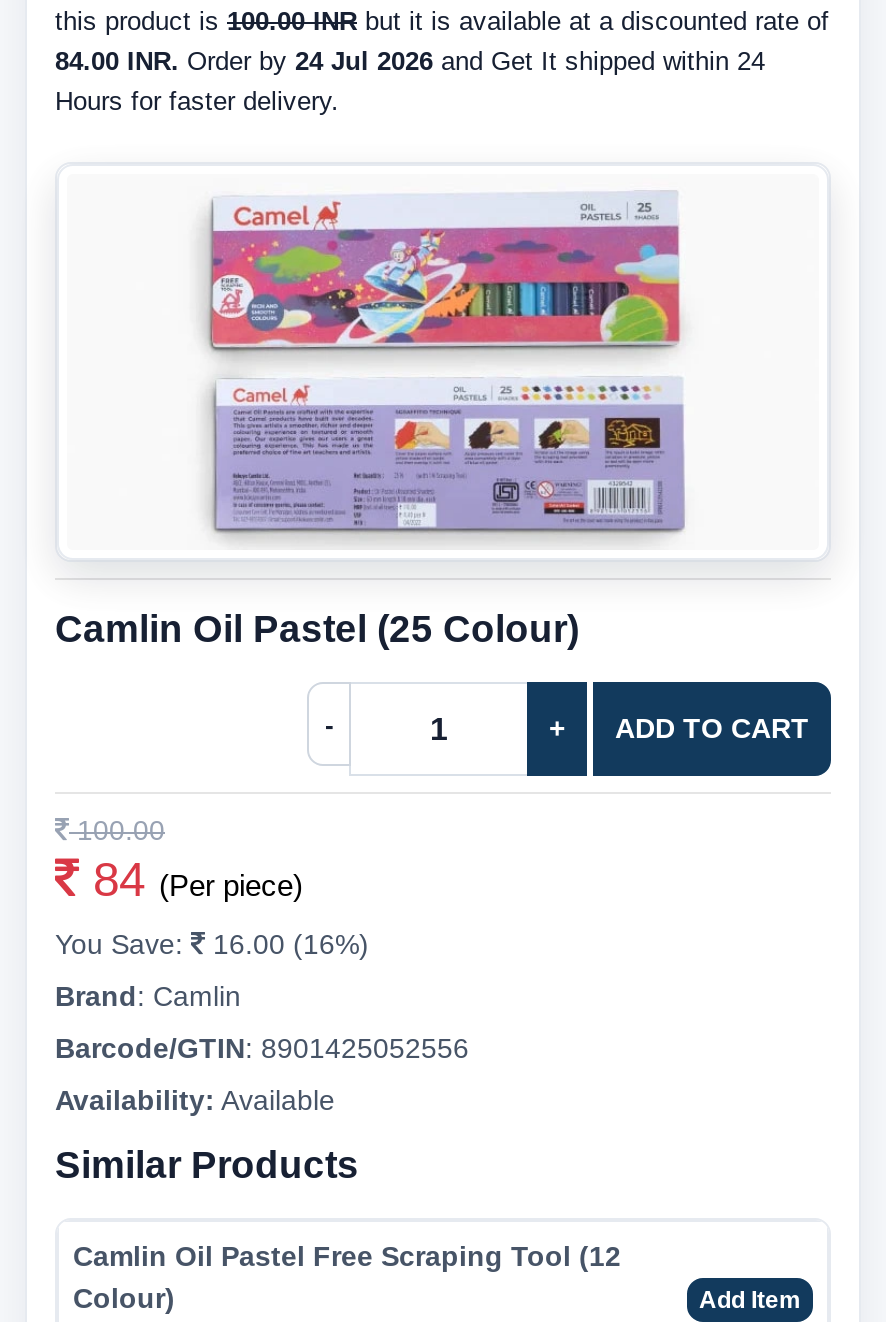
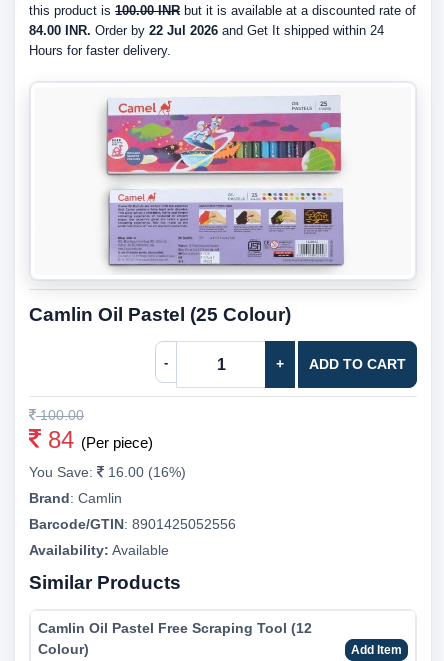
- 84.00 INR. Order by 24 Jul 2026 and Get It shipped within 24
+ 84.00 INR. Order by 22 Jul 2026 and Get It shipped within 24
